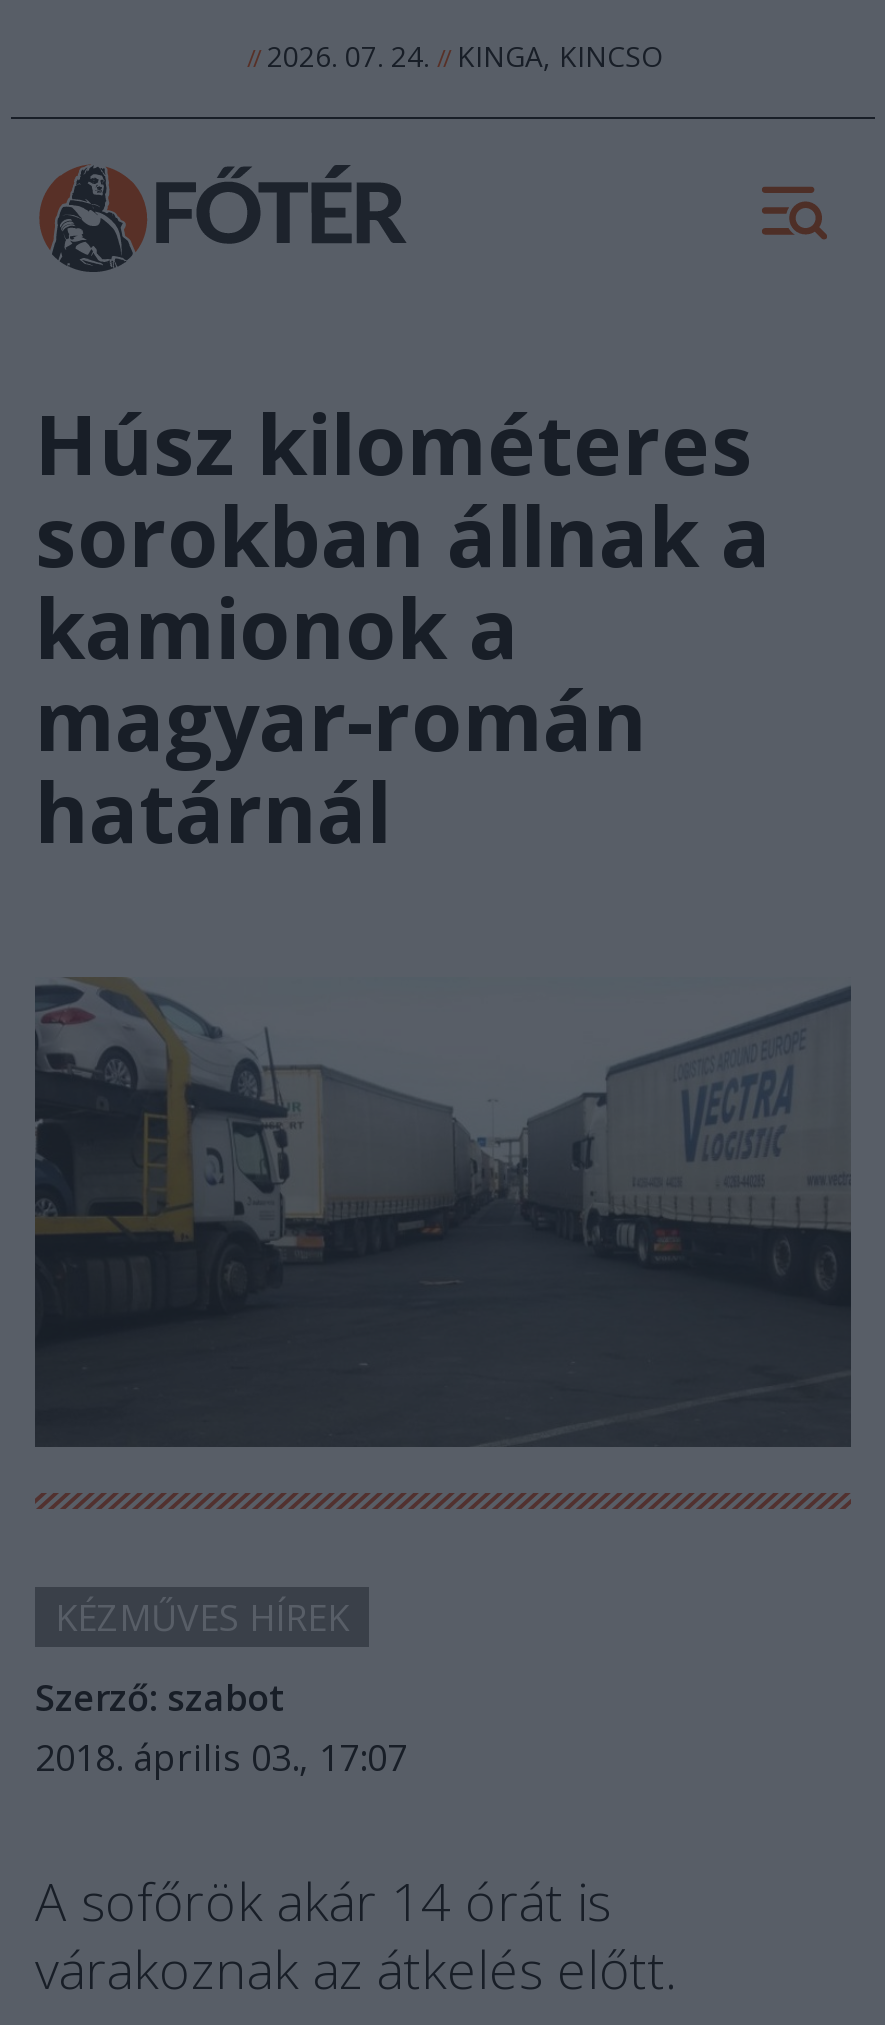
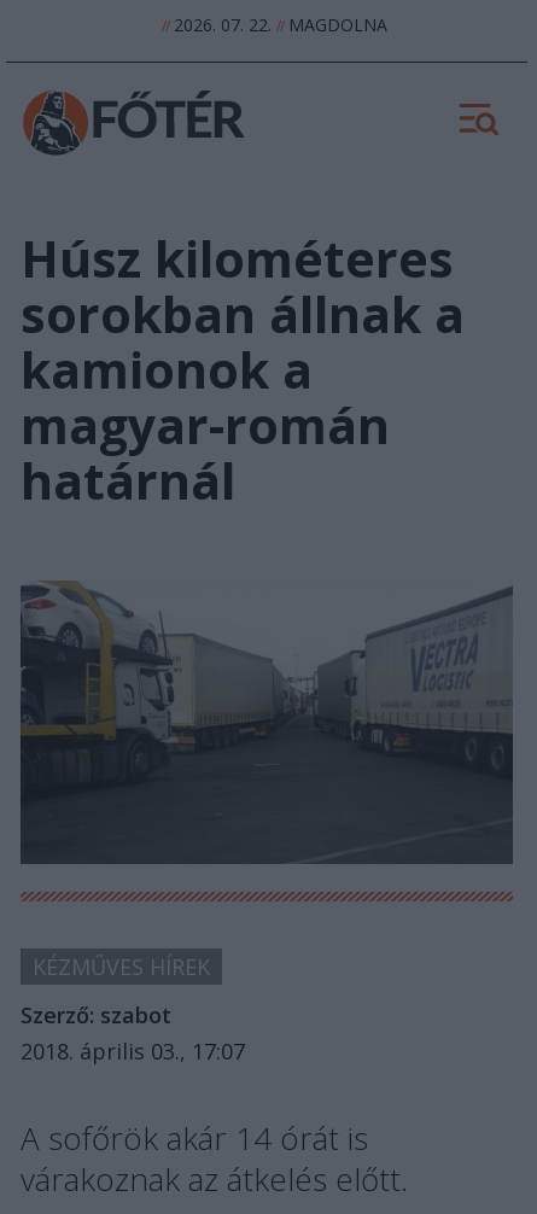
- // 2026. 07. 24. // KINGA, KINCSO
+ // 2026. 07. 22. // MAGDOLNA
